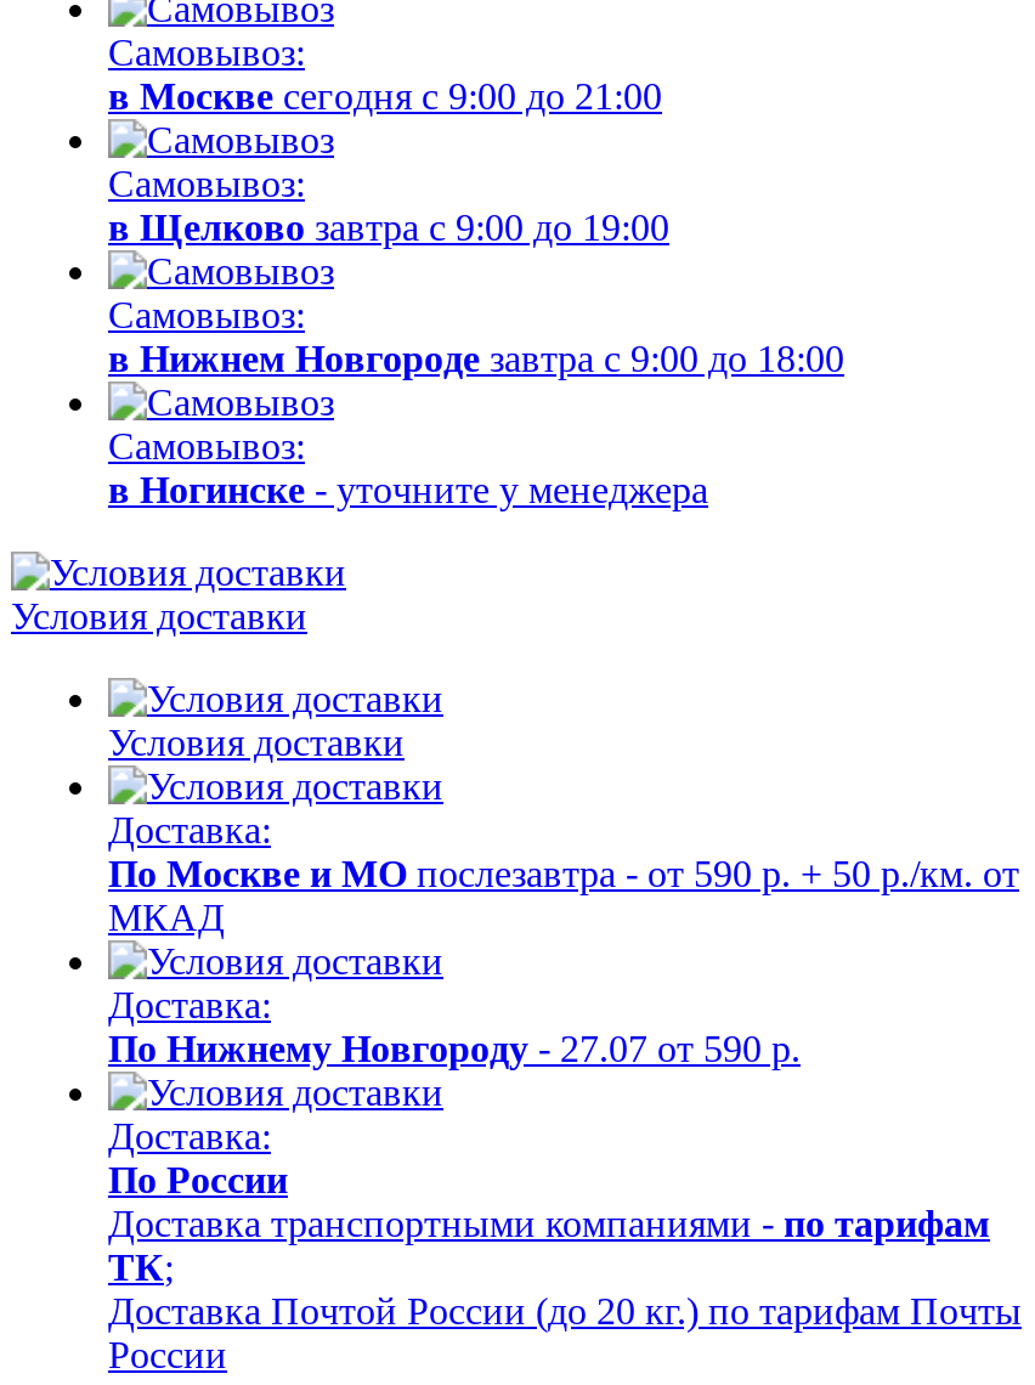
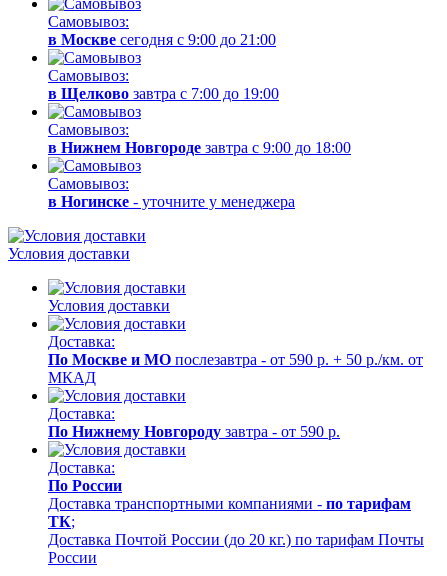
- в Щелково завтра с 9:00 до 19:00
+ в Щелково завтра с 7:00 до 19:00

- По Нижнему Новгороду - 27.07 от 590 р.
+ По Нижнему Новгороду завтра - от 590 р.
